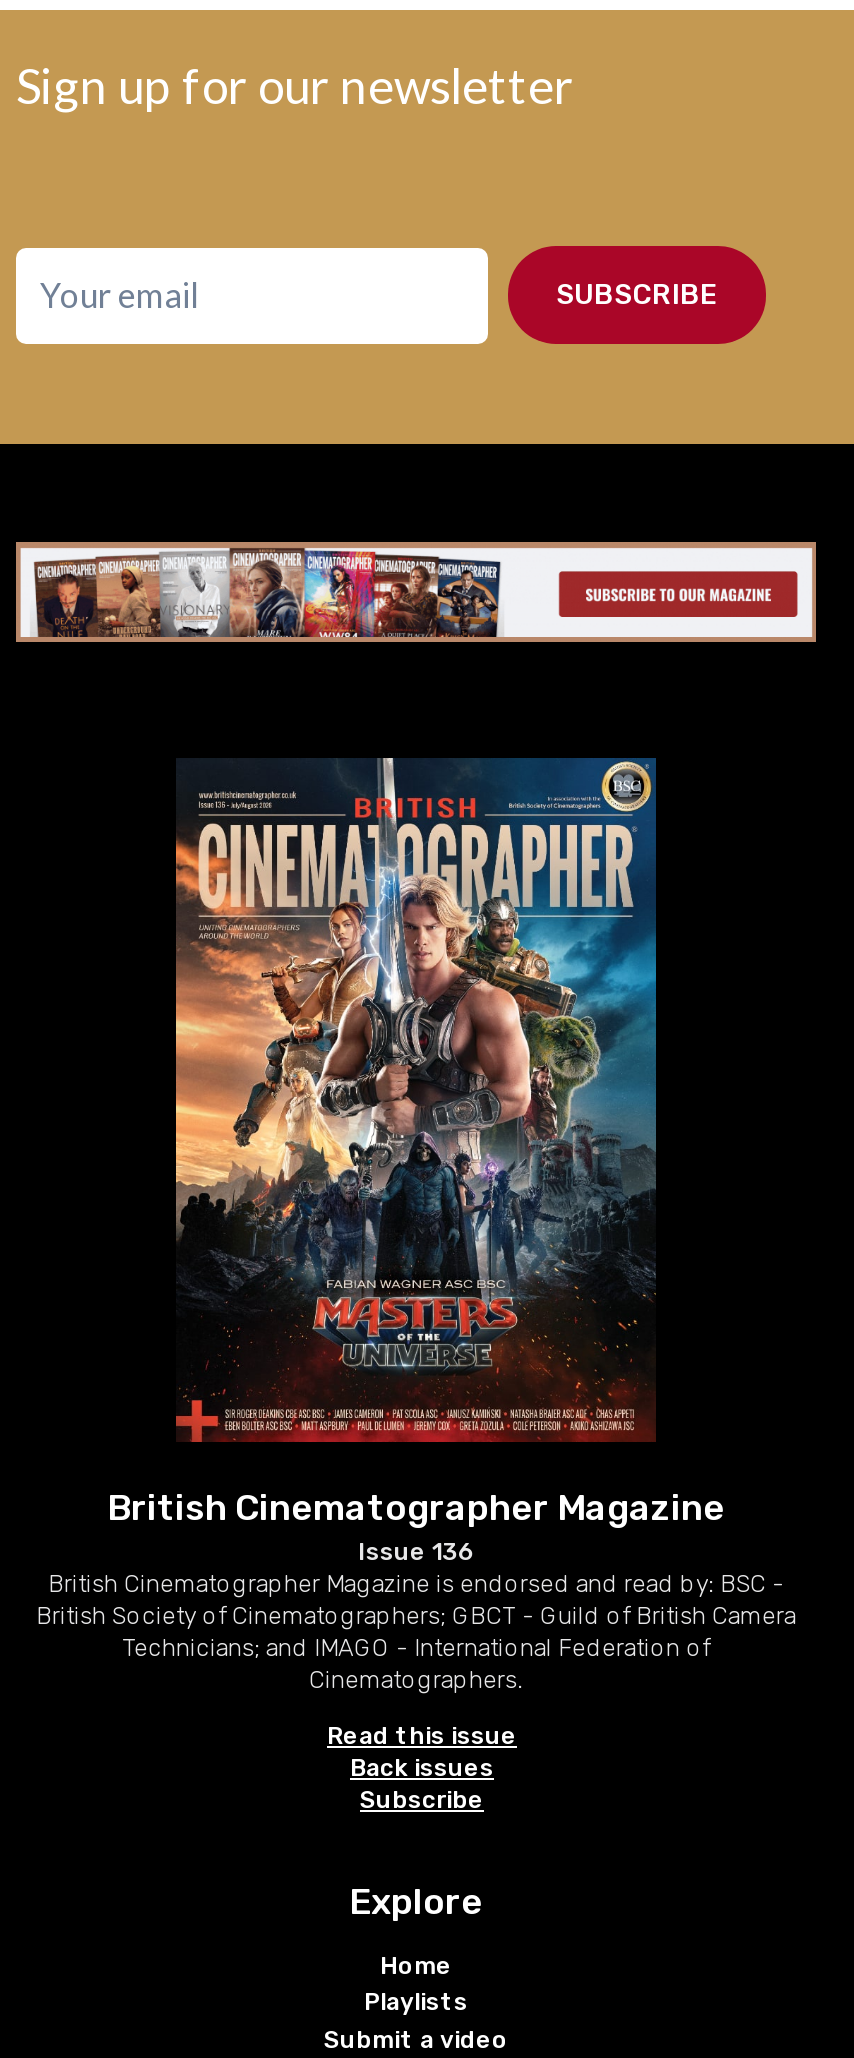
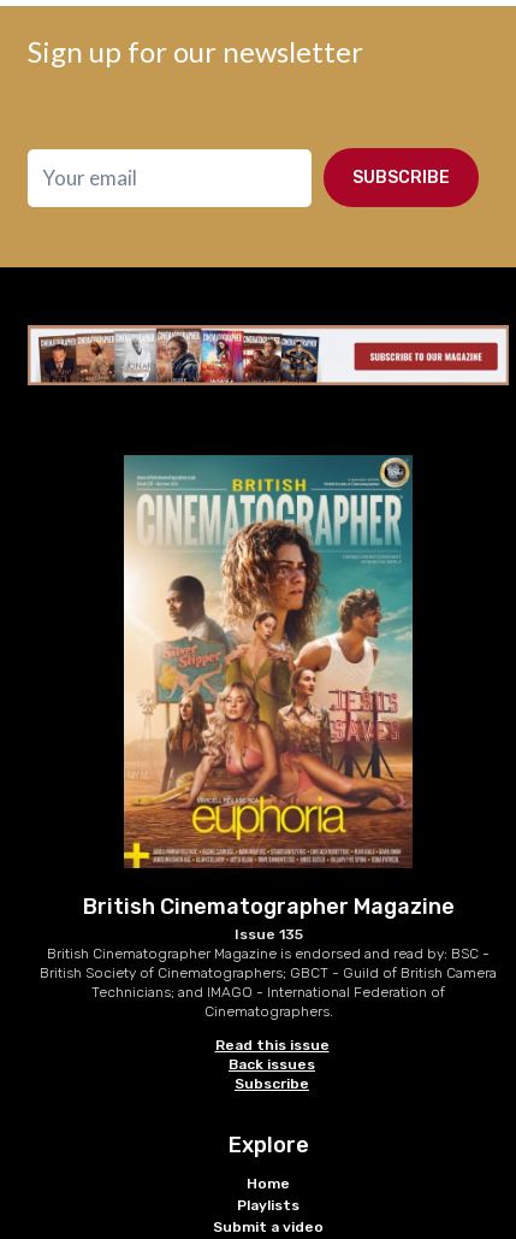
- [image]
+ [image]

- Issue 136
+ Issue 135
